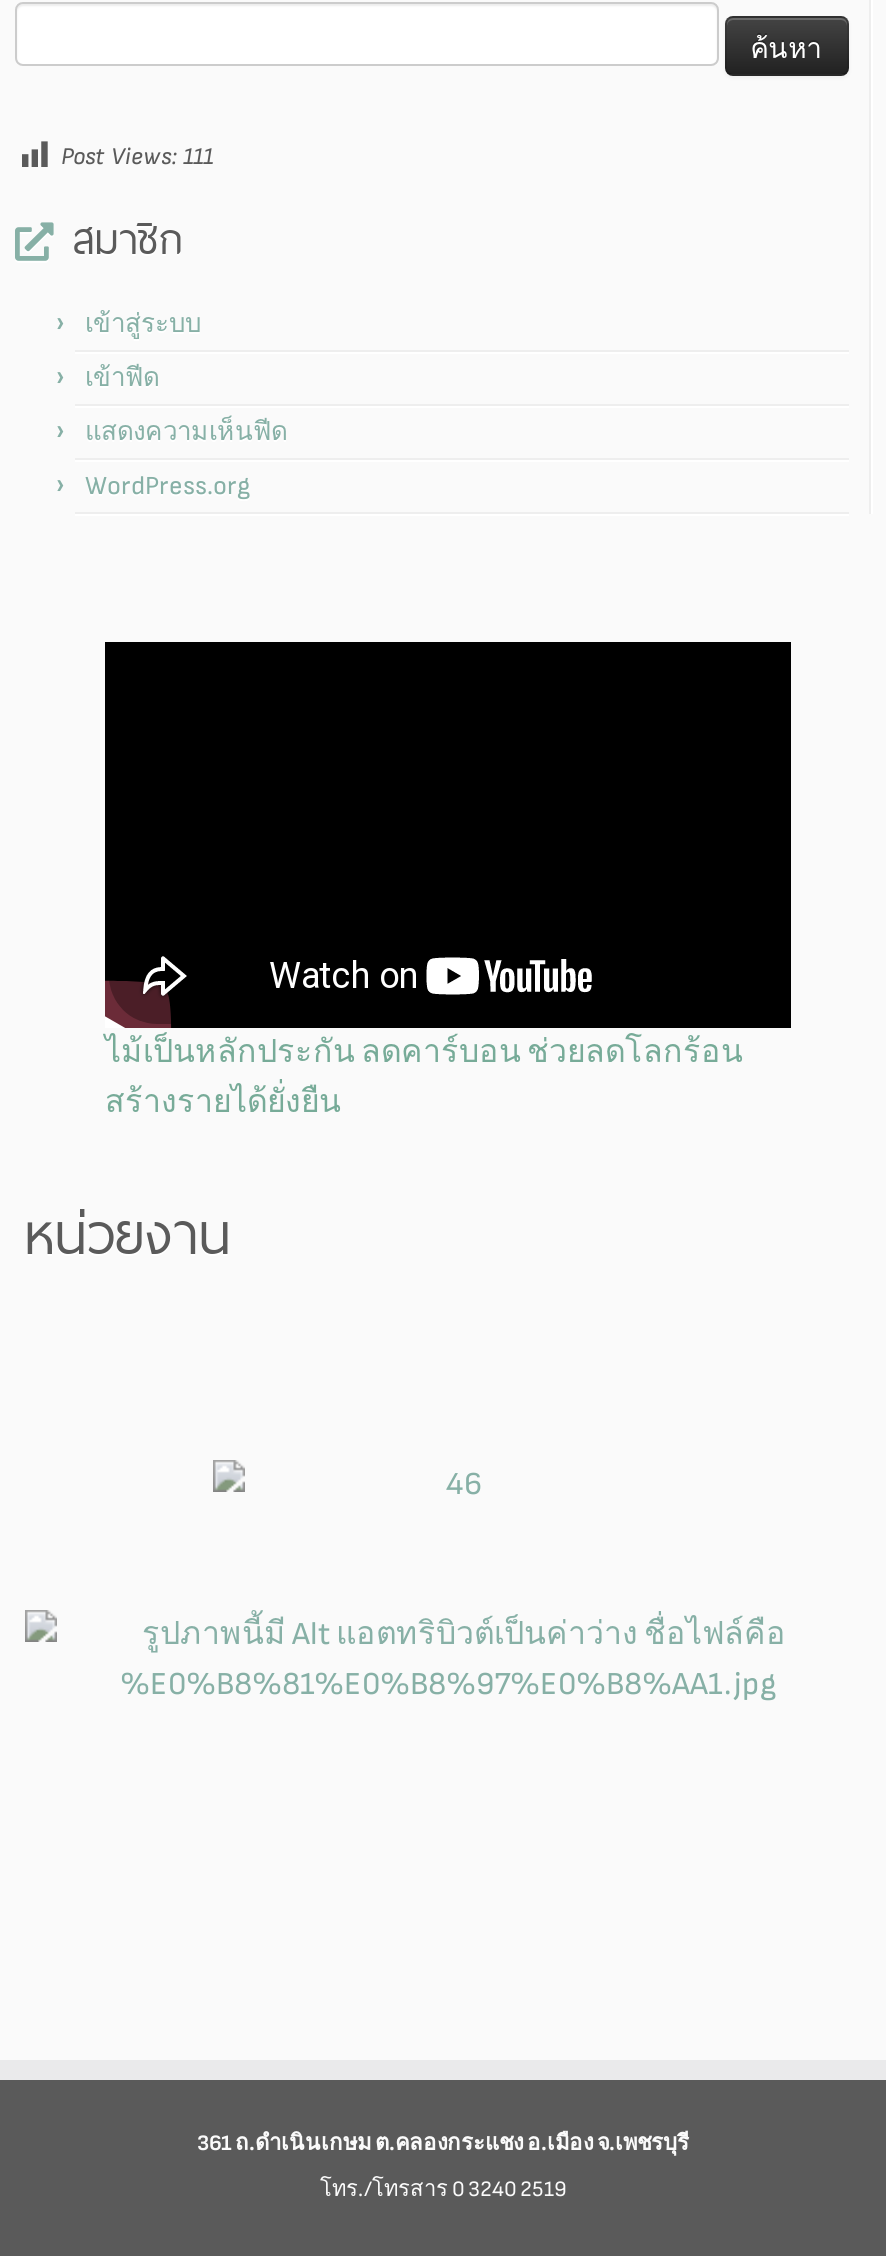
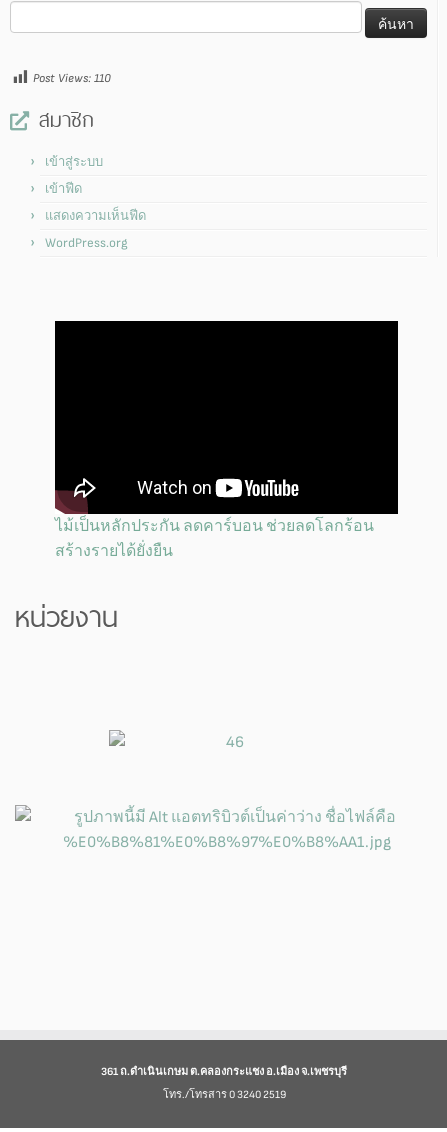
- Post Views: 111
+ Post Views: 110
